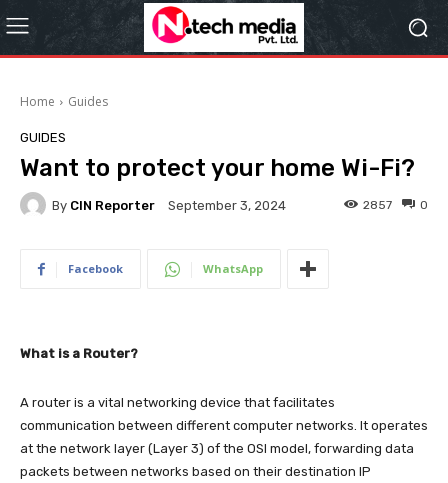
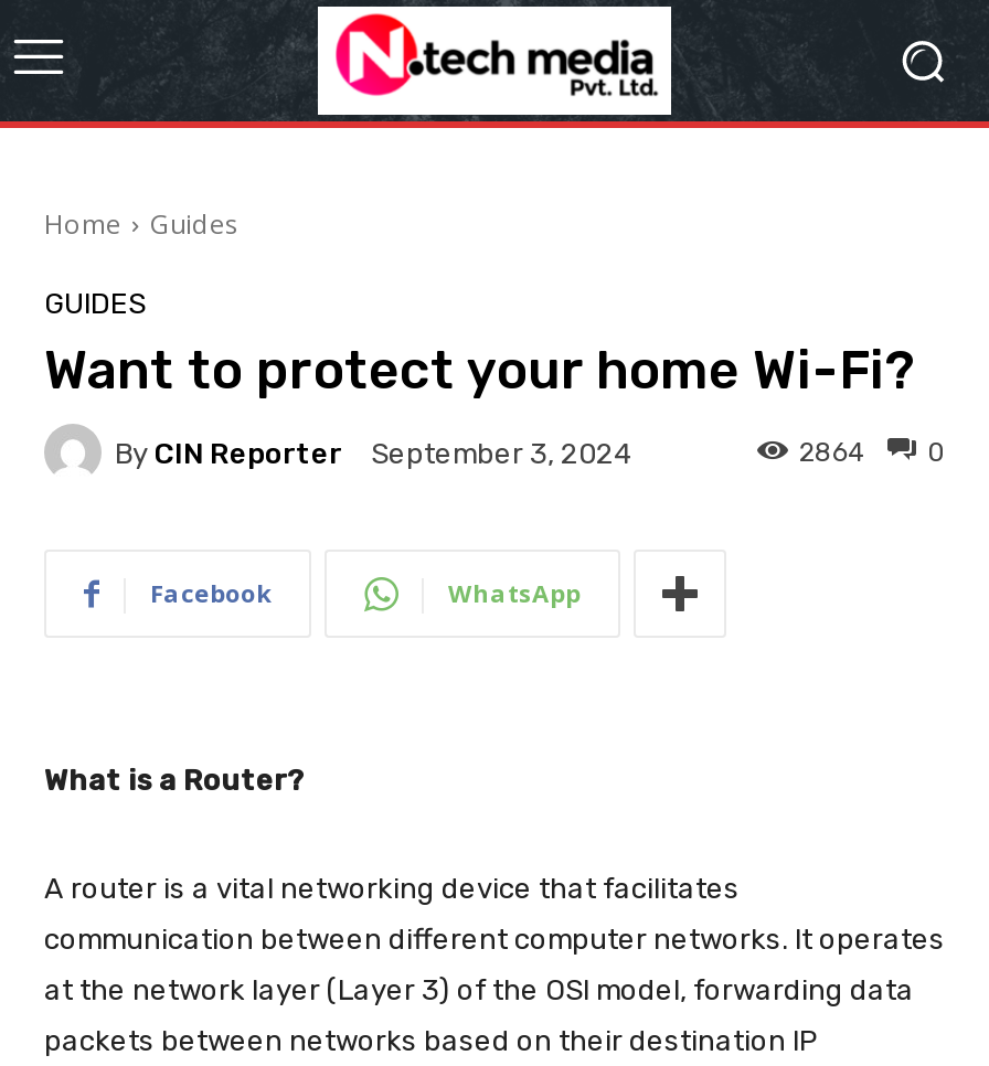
- 2857 0
+ 2864 0
